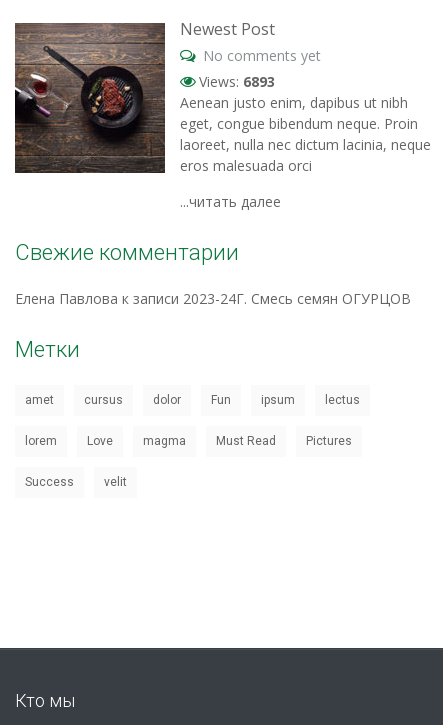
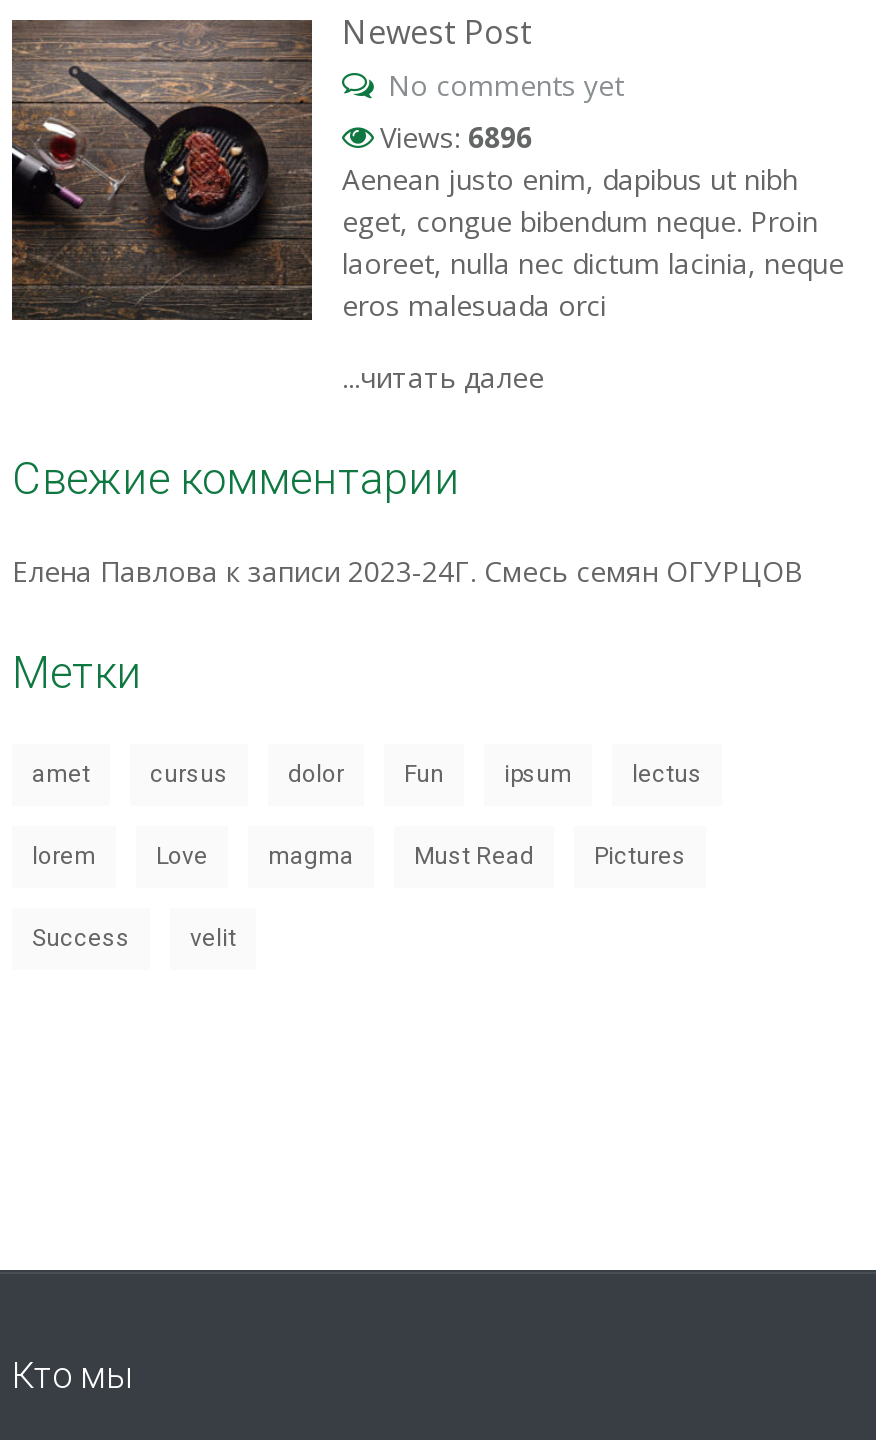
- Views: 6893
+ Views: 6896
